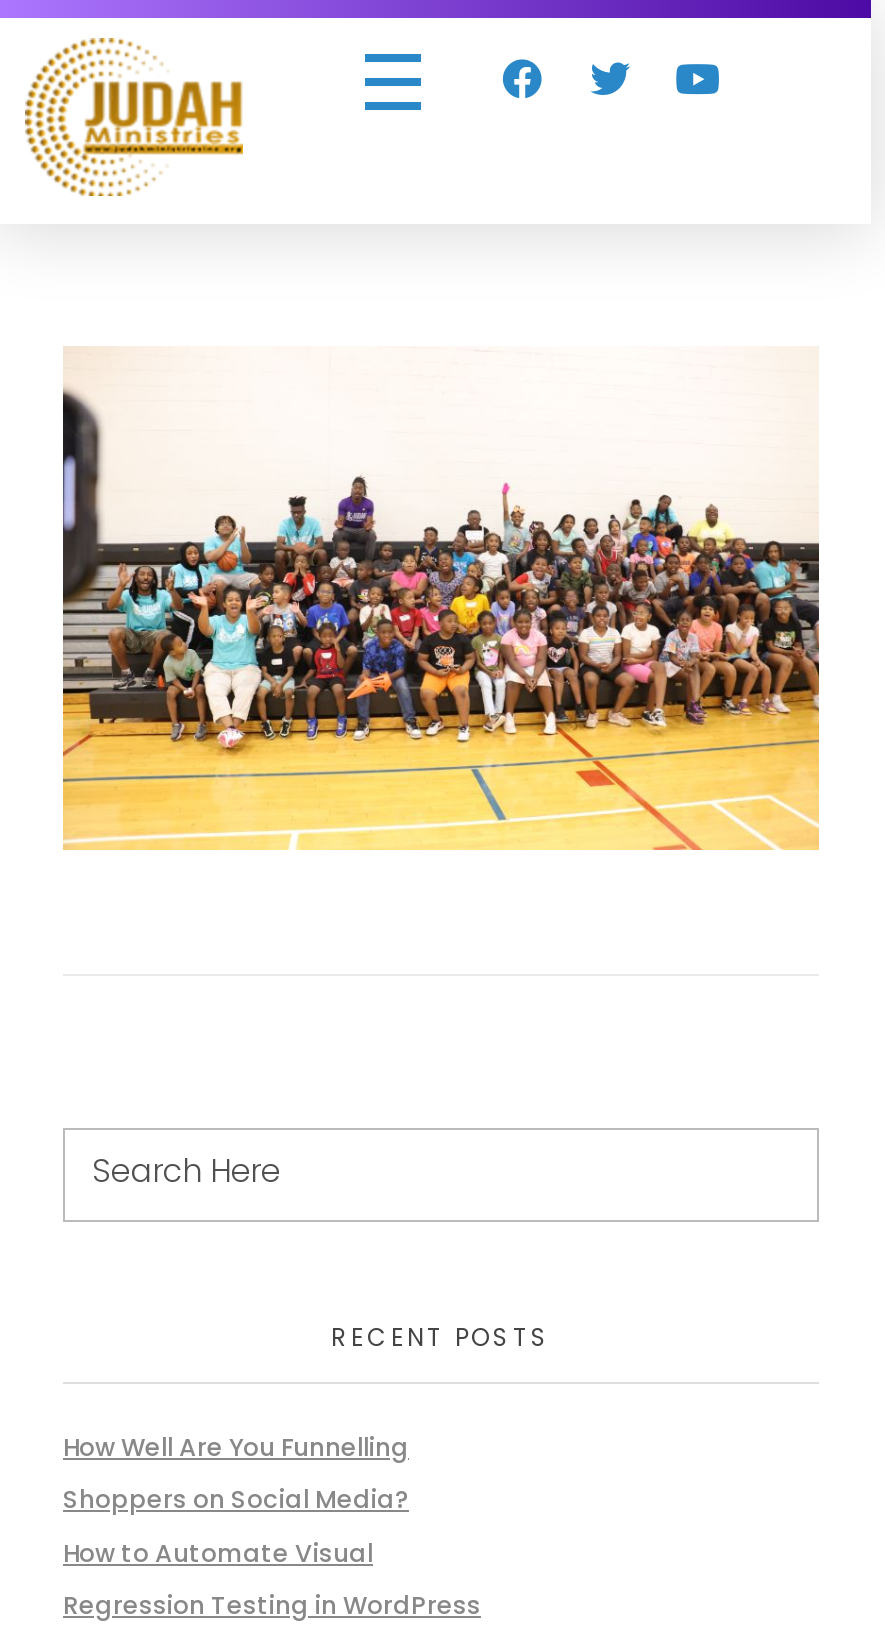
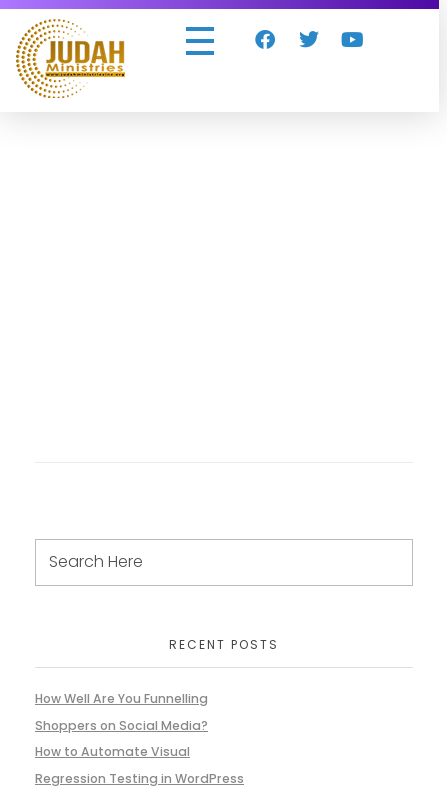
- [image]
